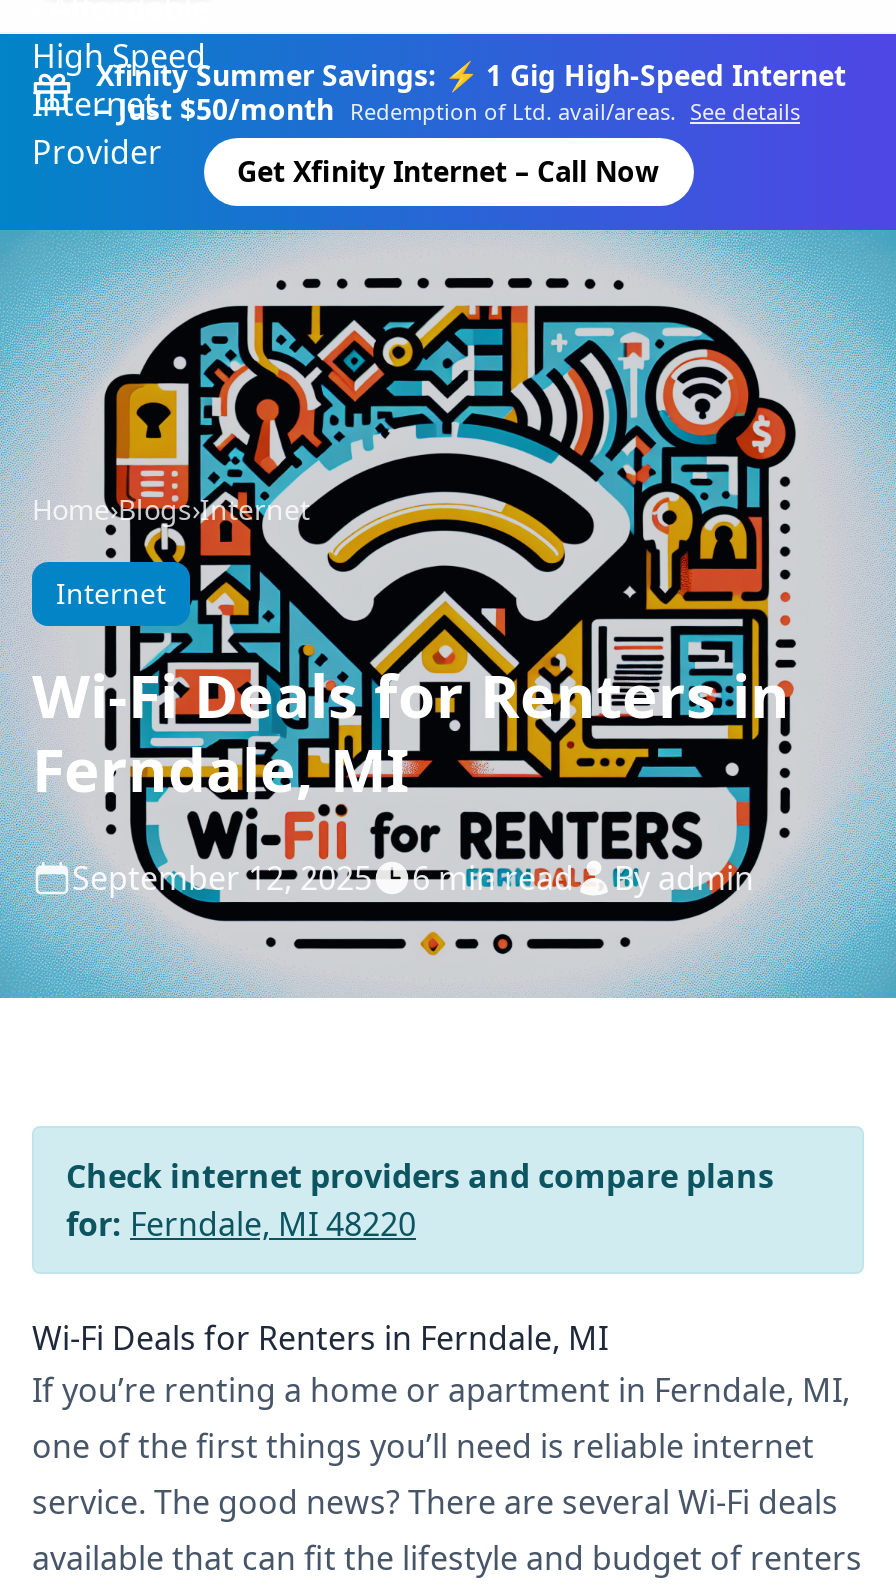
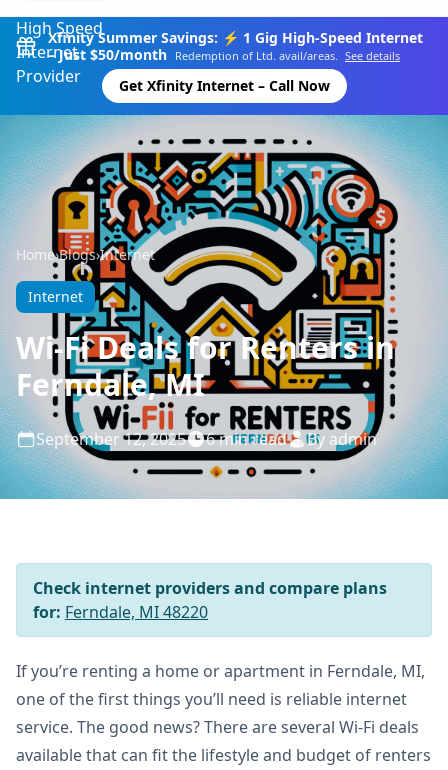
- Wi-Fi Deals for Renters in Ferndale, MI
